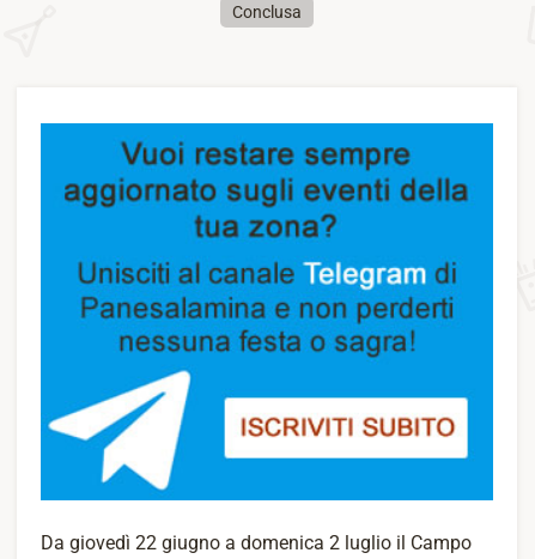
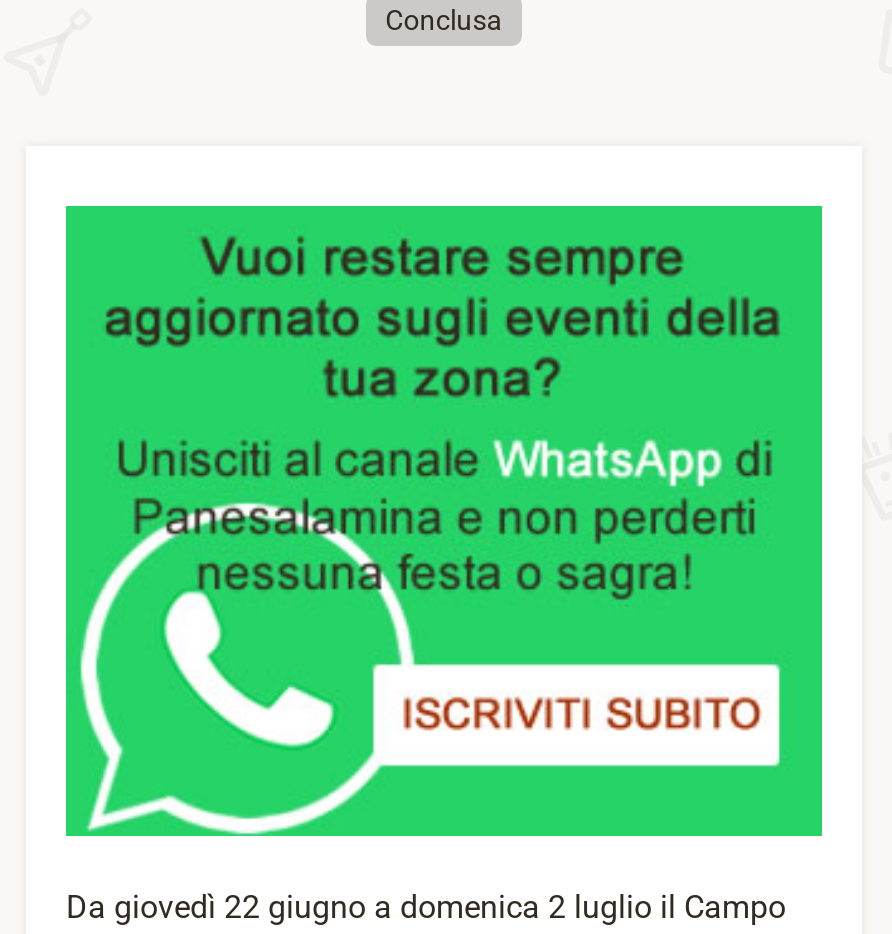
- [image]
+ [image]
